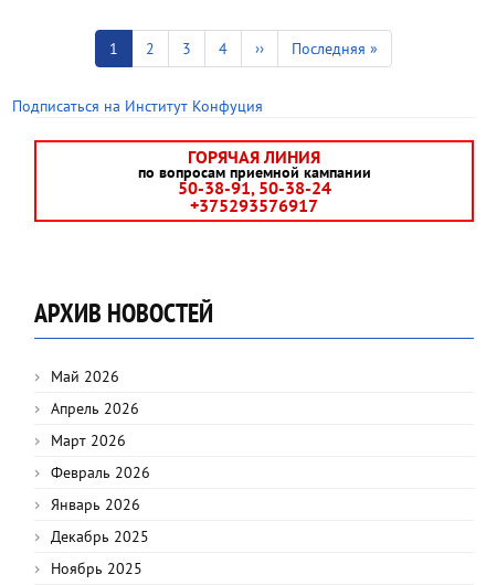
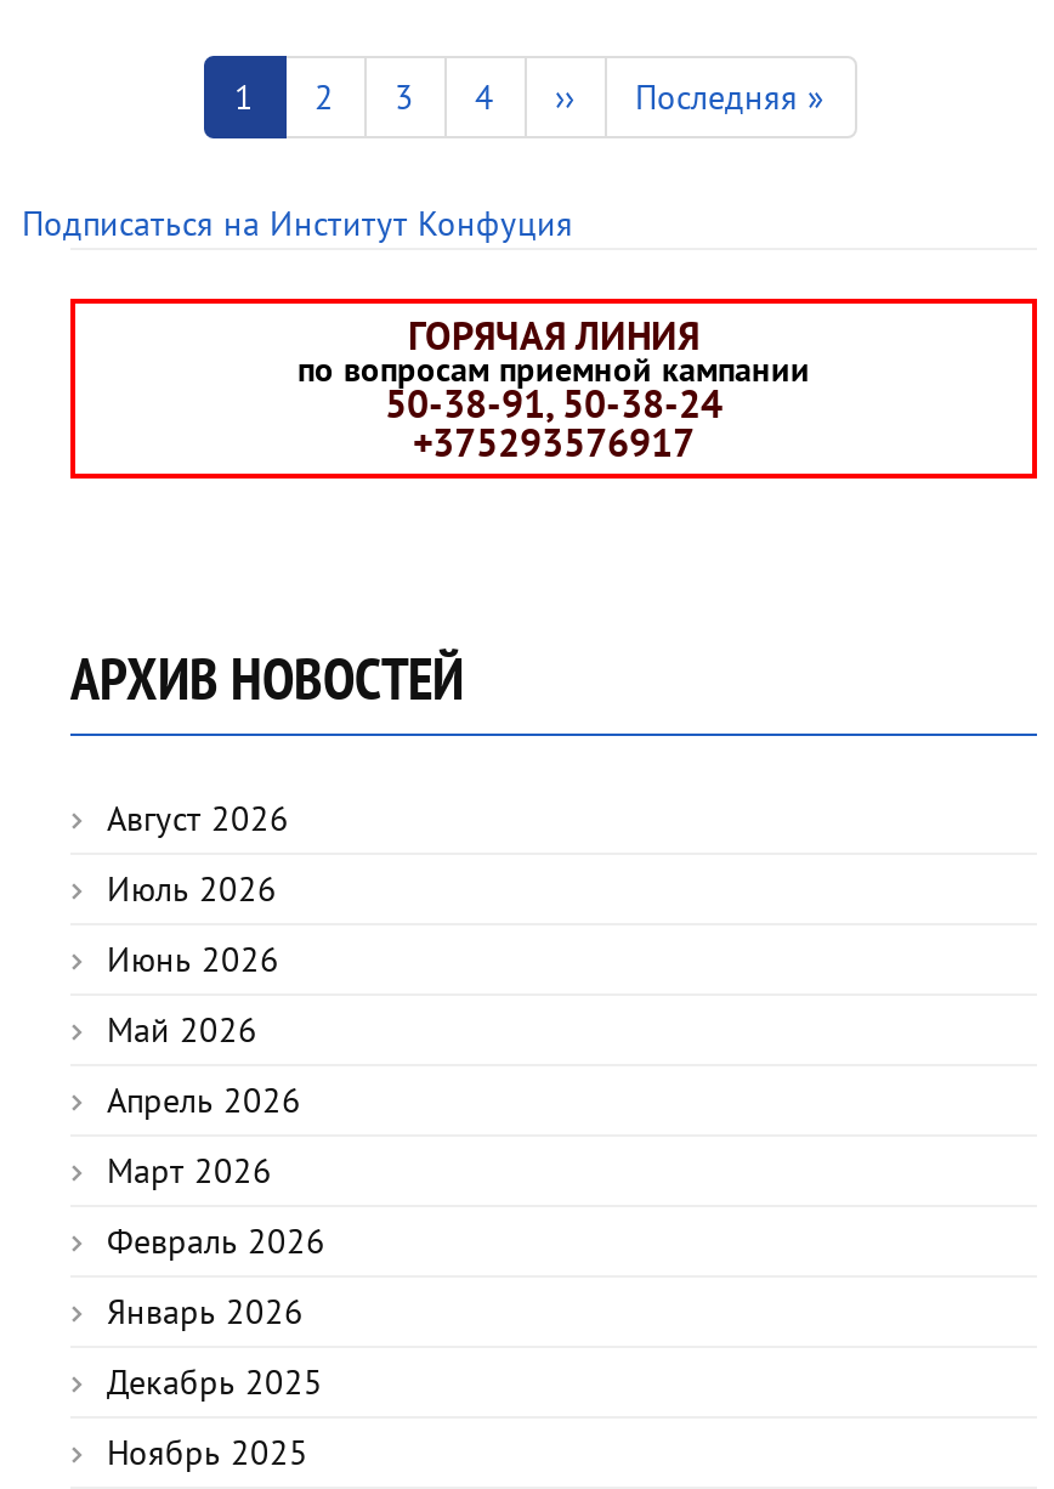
+ Август 2026
+ Июль 2026
+ Июнь 2026
